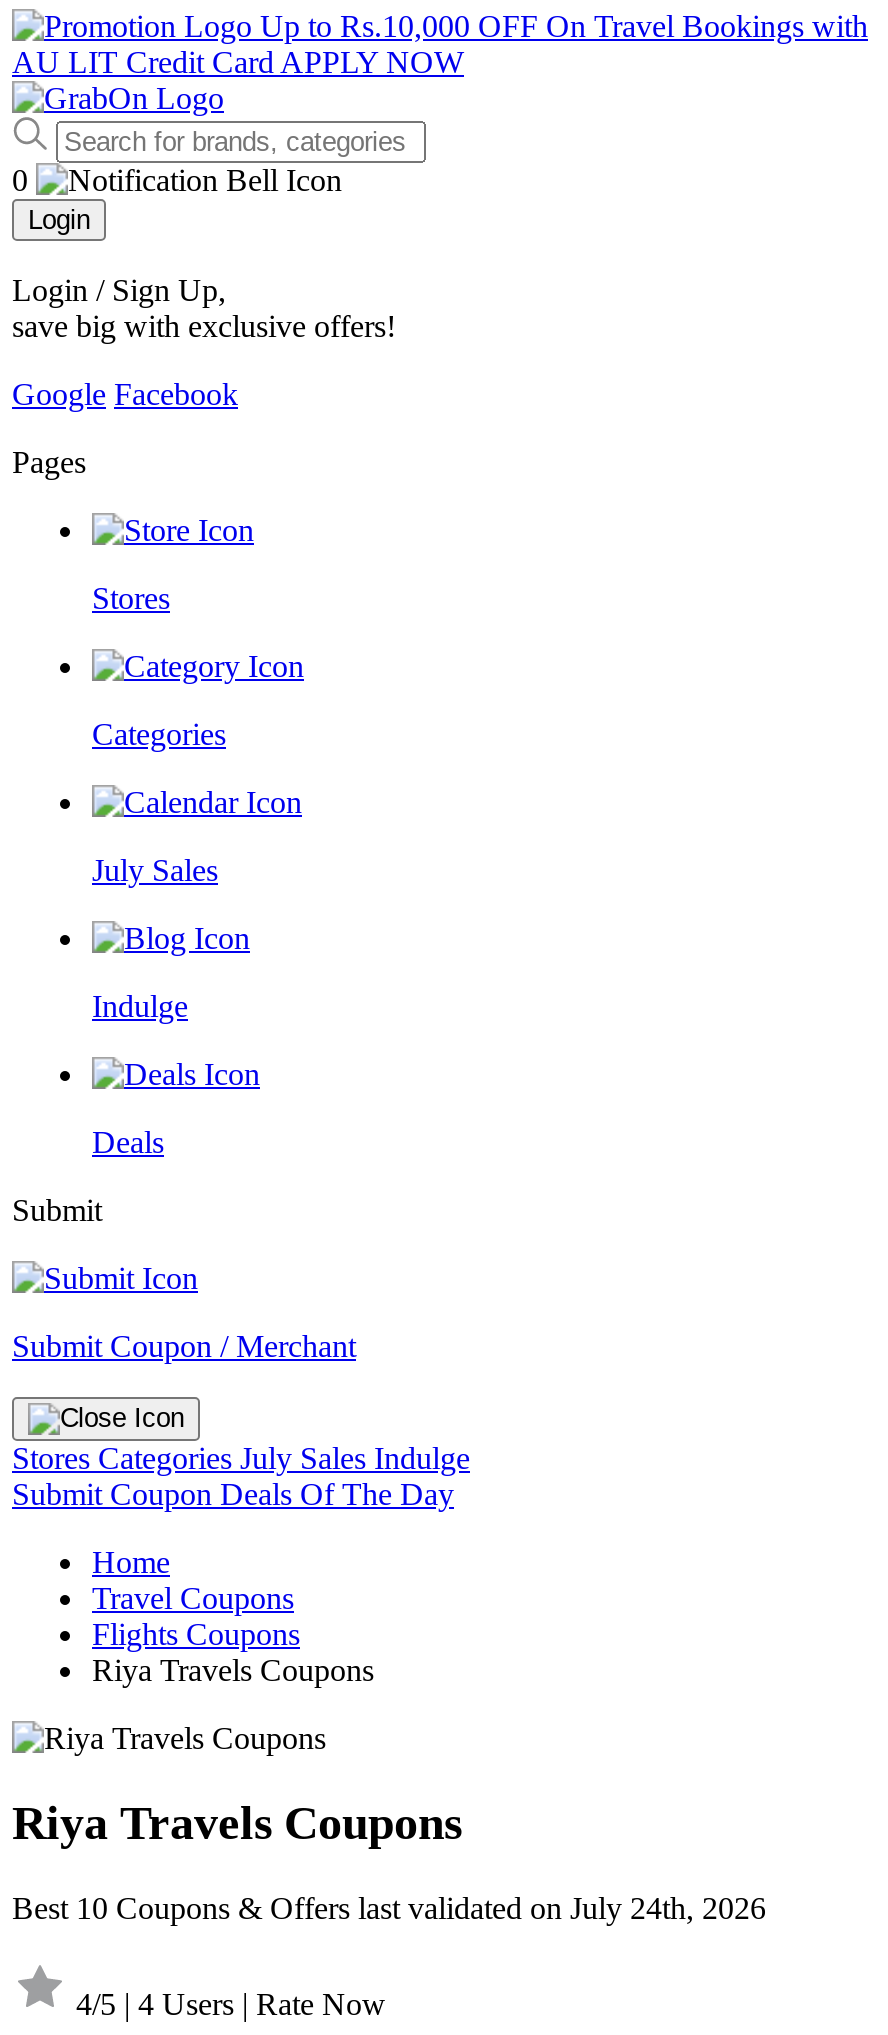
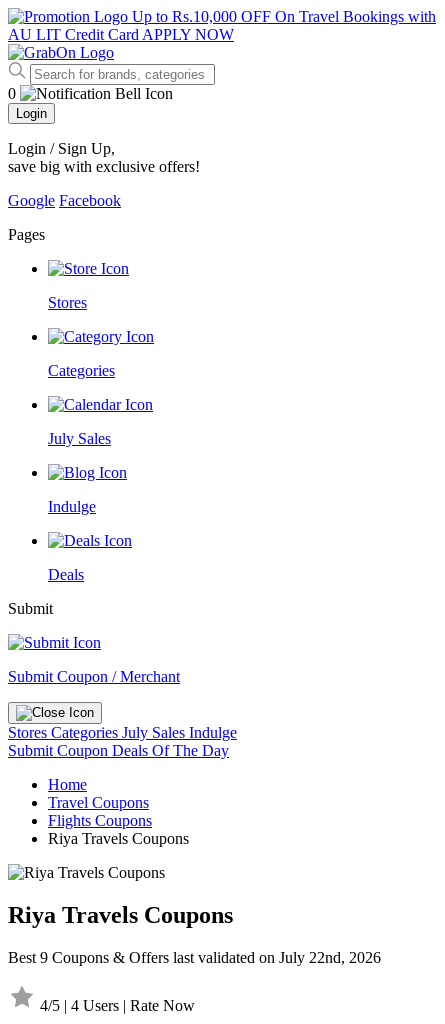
- Best 10 Coupons & Offers last validated on July 24th, 2026
+ Best 9 Coupons & Offers last validated on July 22nd, 2026
